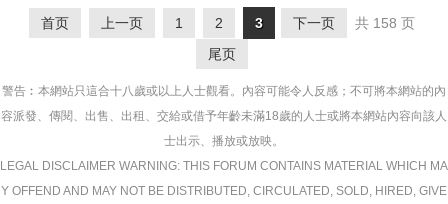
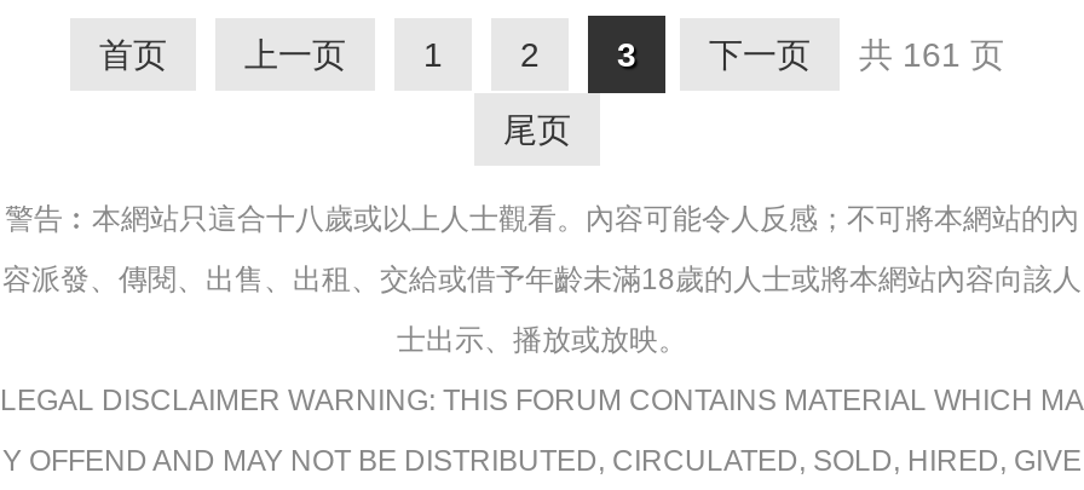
- 首页 上一页 1 2 3 下一页 共 158 页
+ 首页 上一页 1 2 3 下一页 共 161 页
